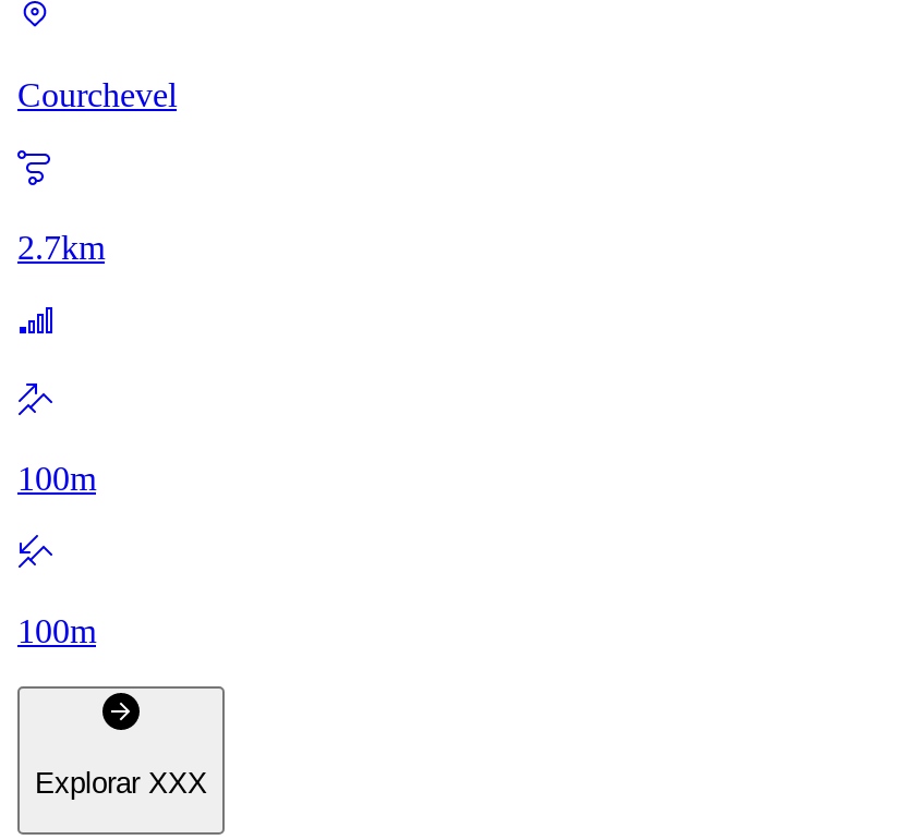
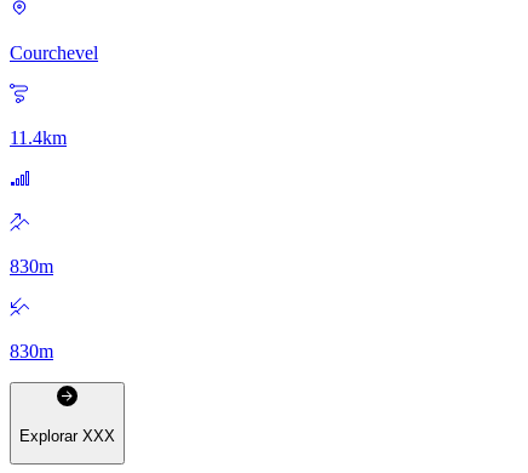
- 2.7km
+ 11.4km

- 100m
+ 830m

- 100m
+ 830m
